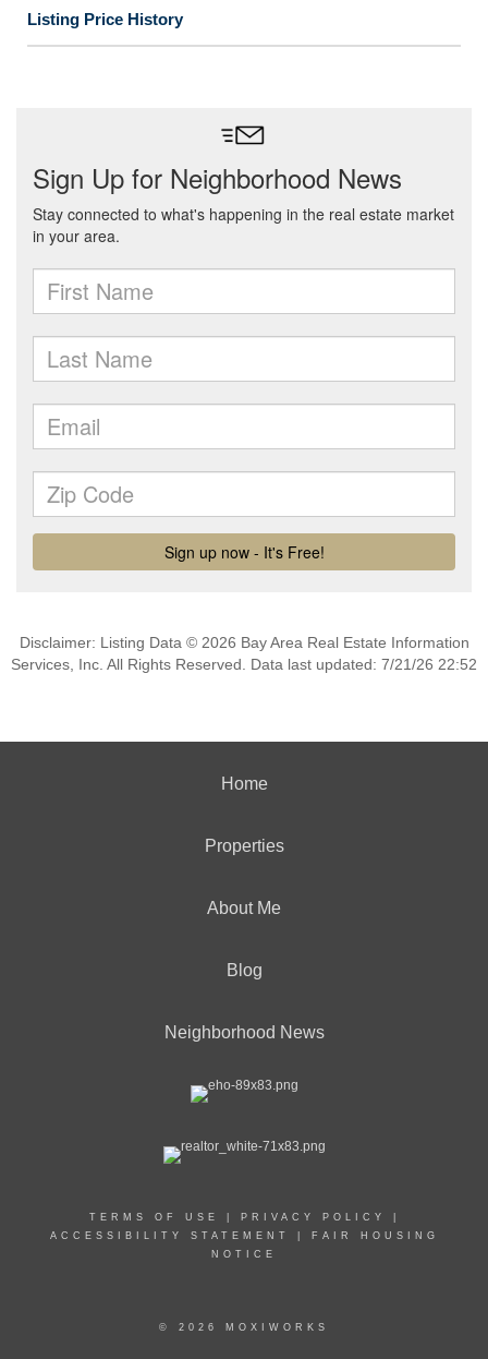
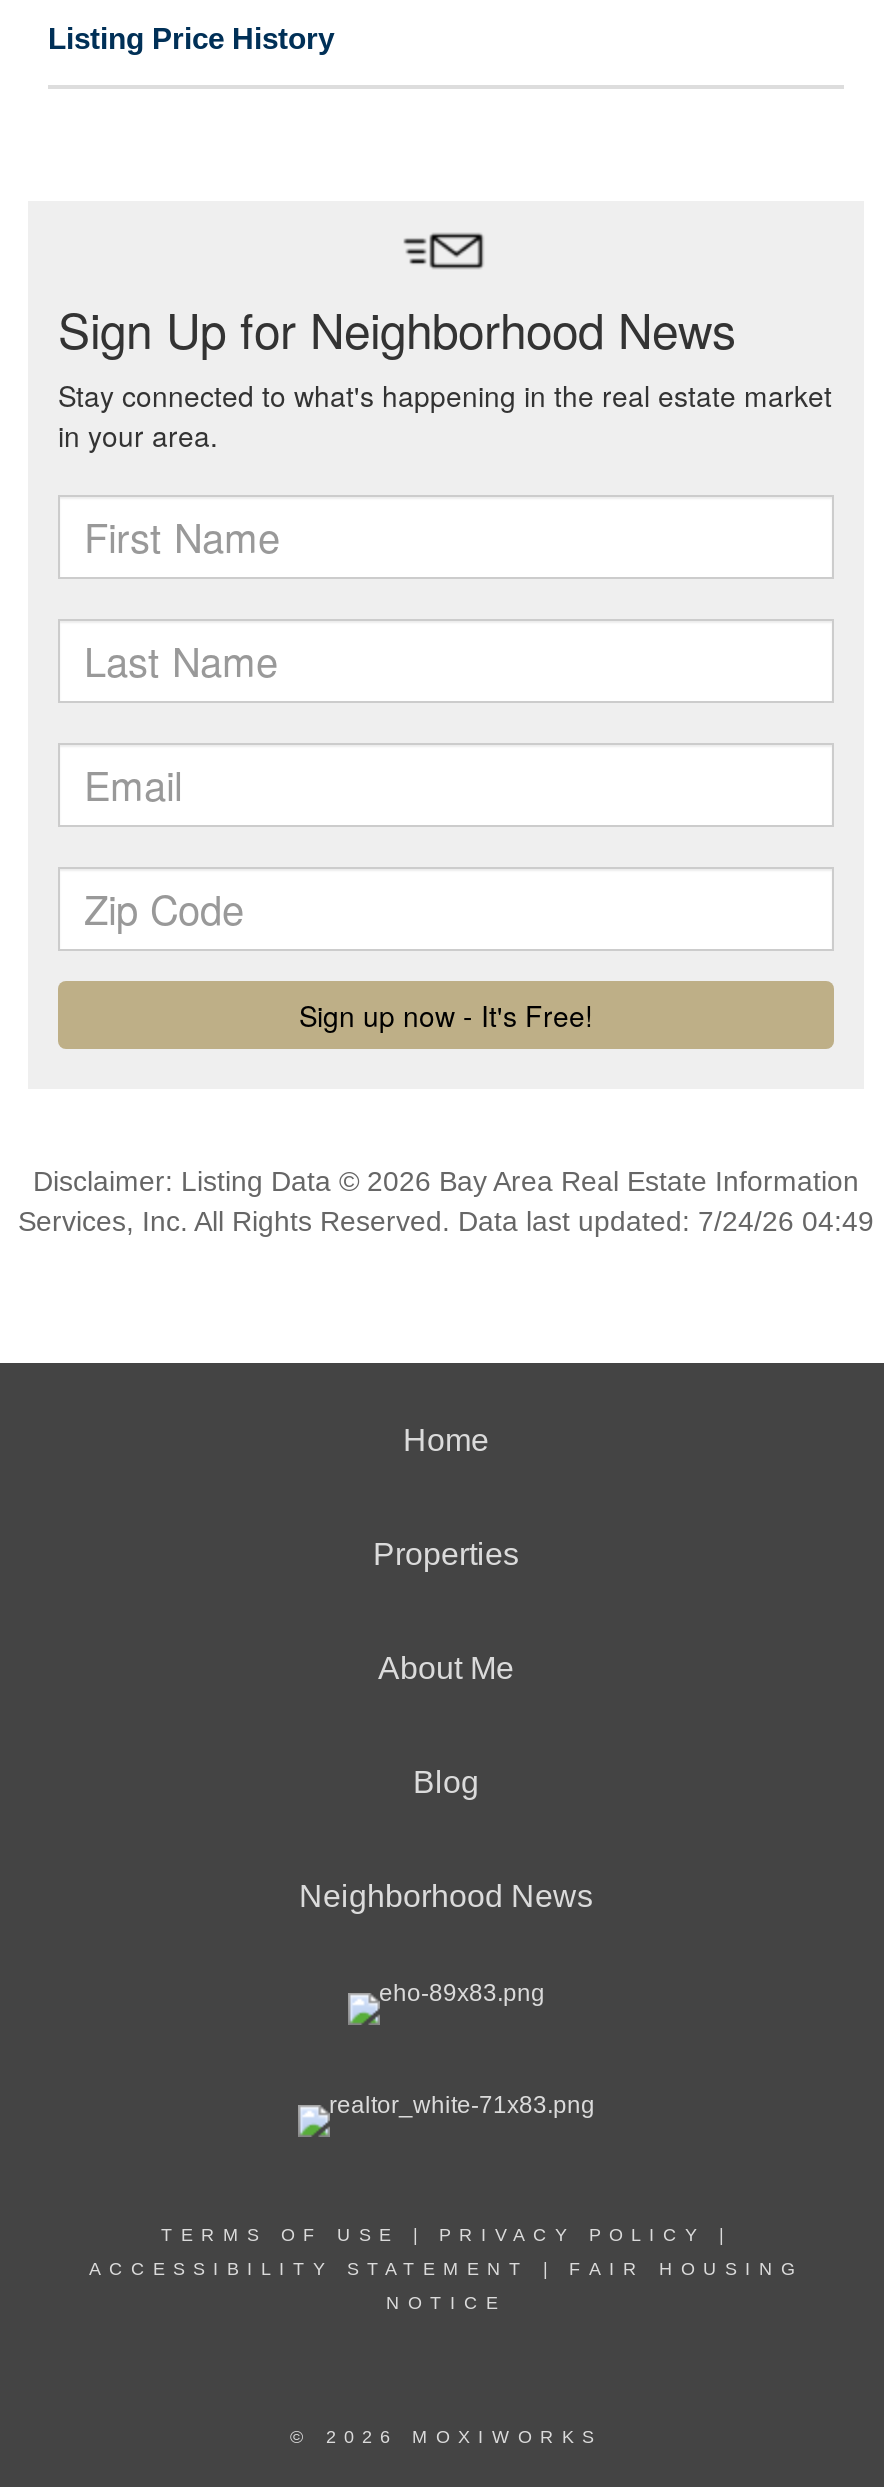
- Services, Inc. All Rights Reserved. Data last updated: 7/21/26 22:52
+ Services, Inc. All Rights Reserved. Data last updated: 7/24/26 04:49
